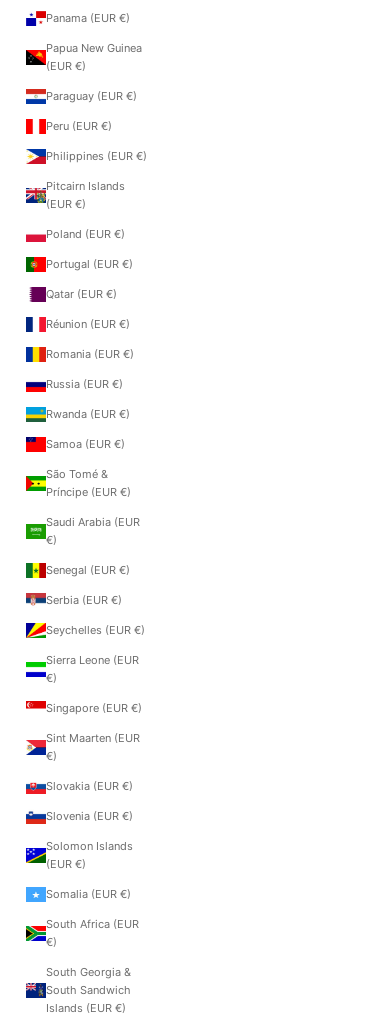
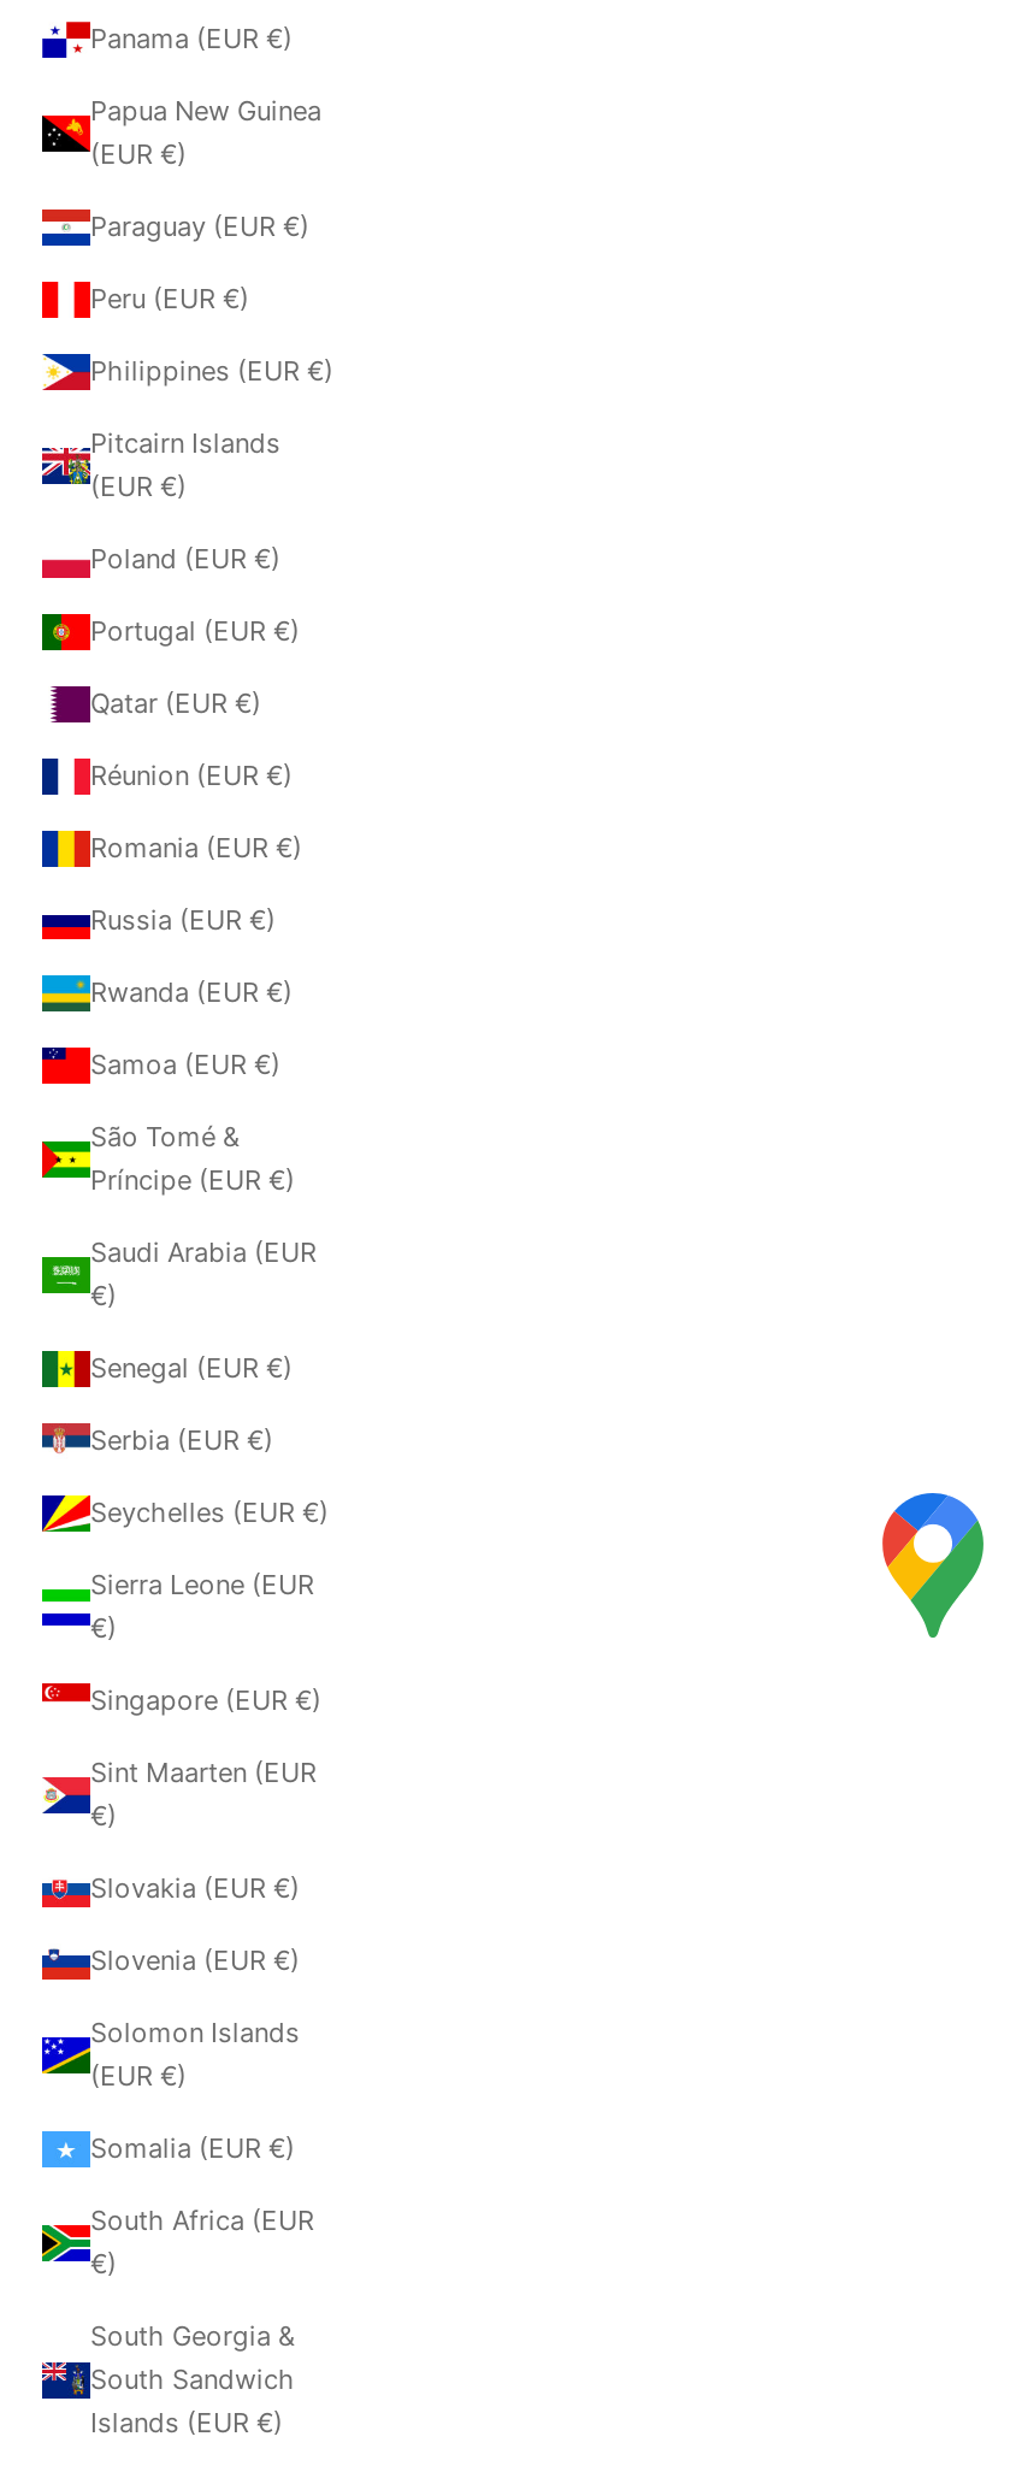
+ [image]
